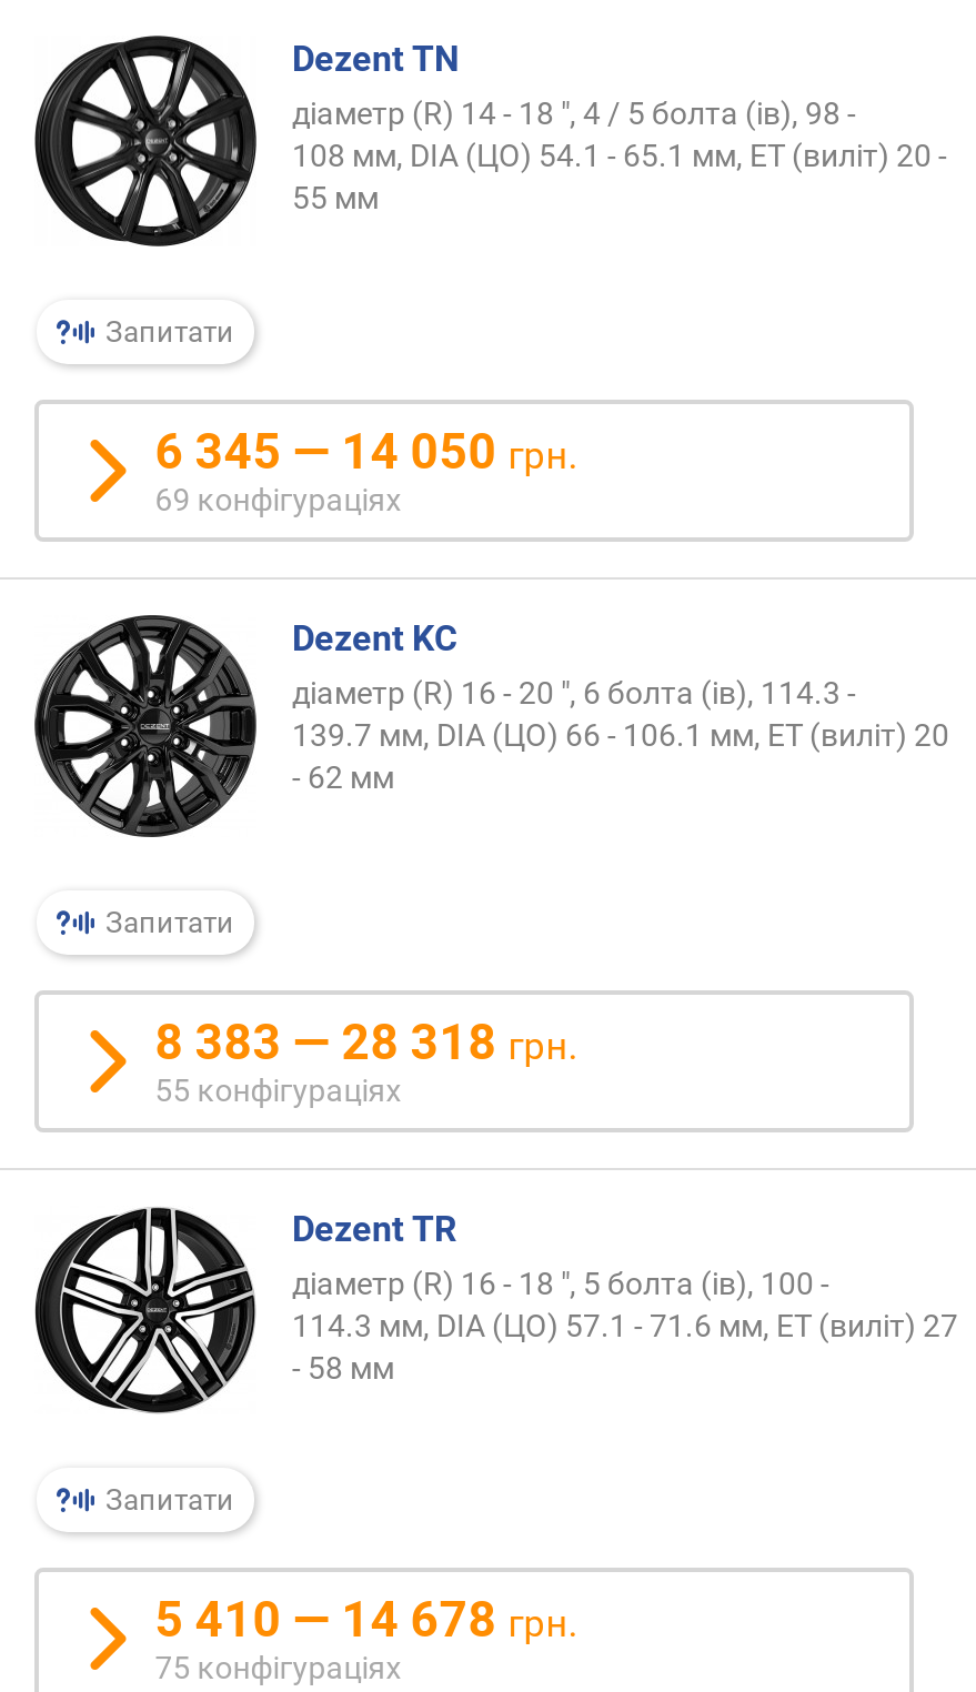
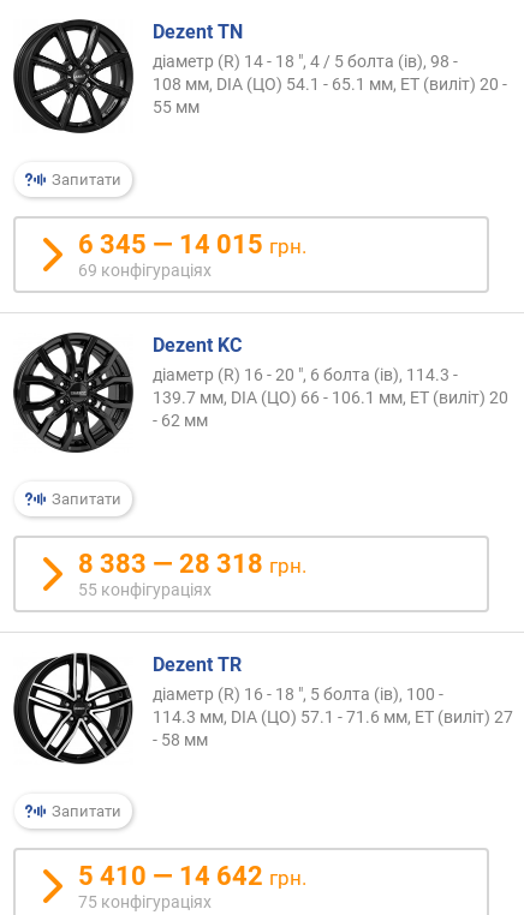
- 6 345 — 14 050 грн.
+ 6 345 — 14 015 грн.

- 5 410 — 14 678 грн.
+ 5 410 — 14 642 грн.
